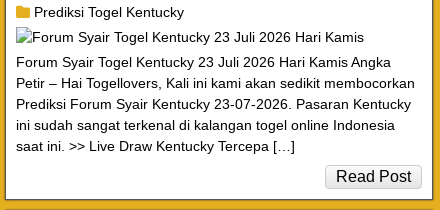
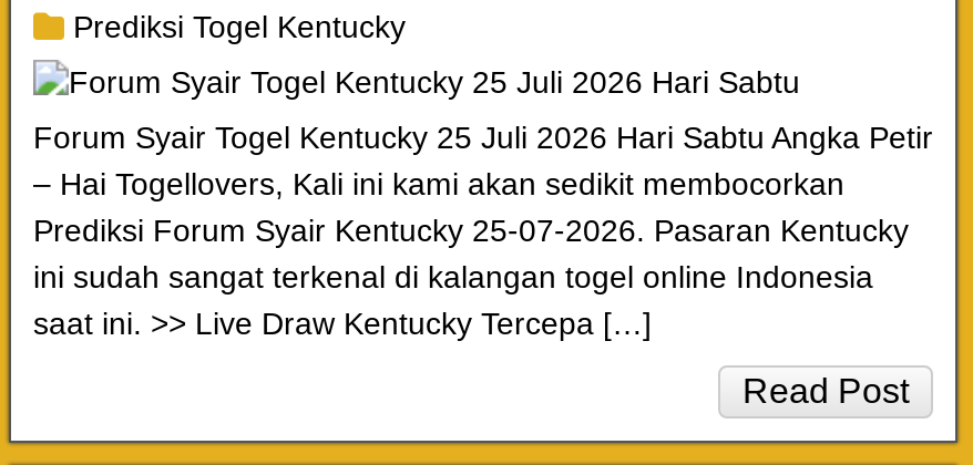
- Forum Syair Togel Kentucky 23 Juli 2026 Hari Kamis Angka
- Petir – Hai Togellovers, Kali ini kami akan sedikit membocorkan
- Prediksi Forum Syair Kentucky 23-07-2026. Pasaran Kentucky
+ Forum Syair Togel Kentucky 25 Juli 2026 Hari Sabtu Angka Petir
+ – Hai Togellovers, Kali ini kami akan sedikit membocorkan
+ Prediksi Forum Syair Kentucky 25-07-2026. Pasaran Kentucky
